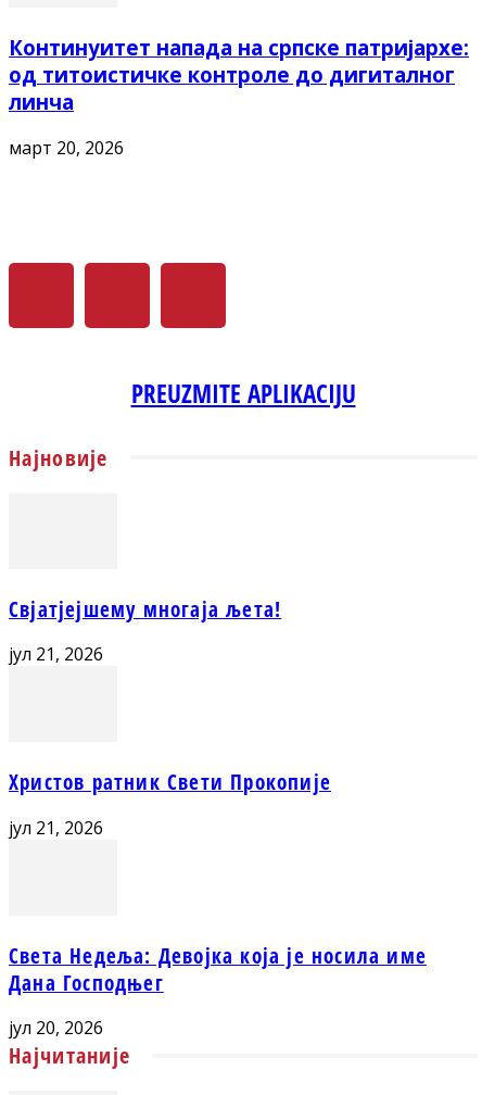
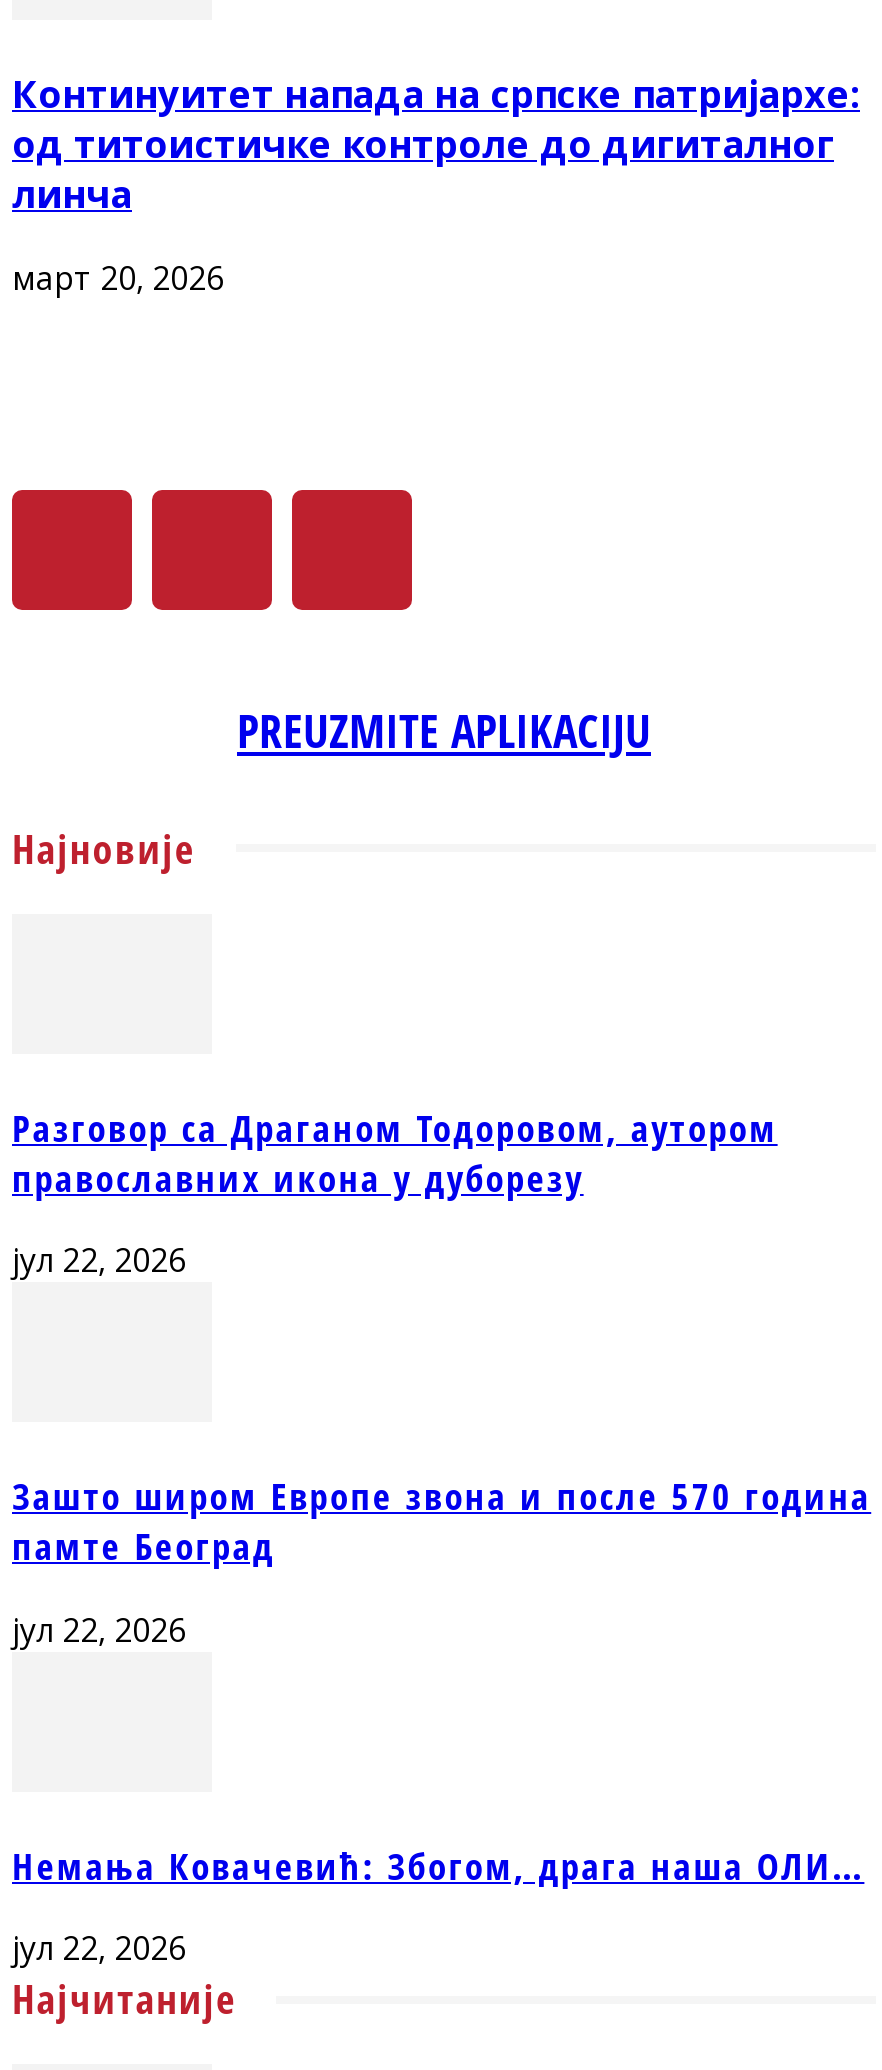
- Свјатјејшему многаја љета!
+ Разговор са Драганом Тодоровом, аутором
+ православних икона у дуборезу

- јул 21, 2026
+ јул 22, 2026

- Христов ратник Свети Прокопије
+ Зашто широм Европе звона и после 570 година
+ памте Београд

- јул 21, 2026
+ јул 22, 2026

- Света Недеља: Девојка која је носила име
- Дана Господњег
+ Немања Ковачевић: Збогом, драга наша ОЛИ…

- јул 20, 2026
+ јул 22, 2026
